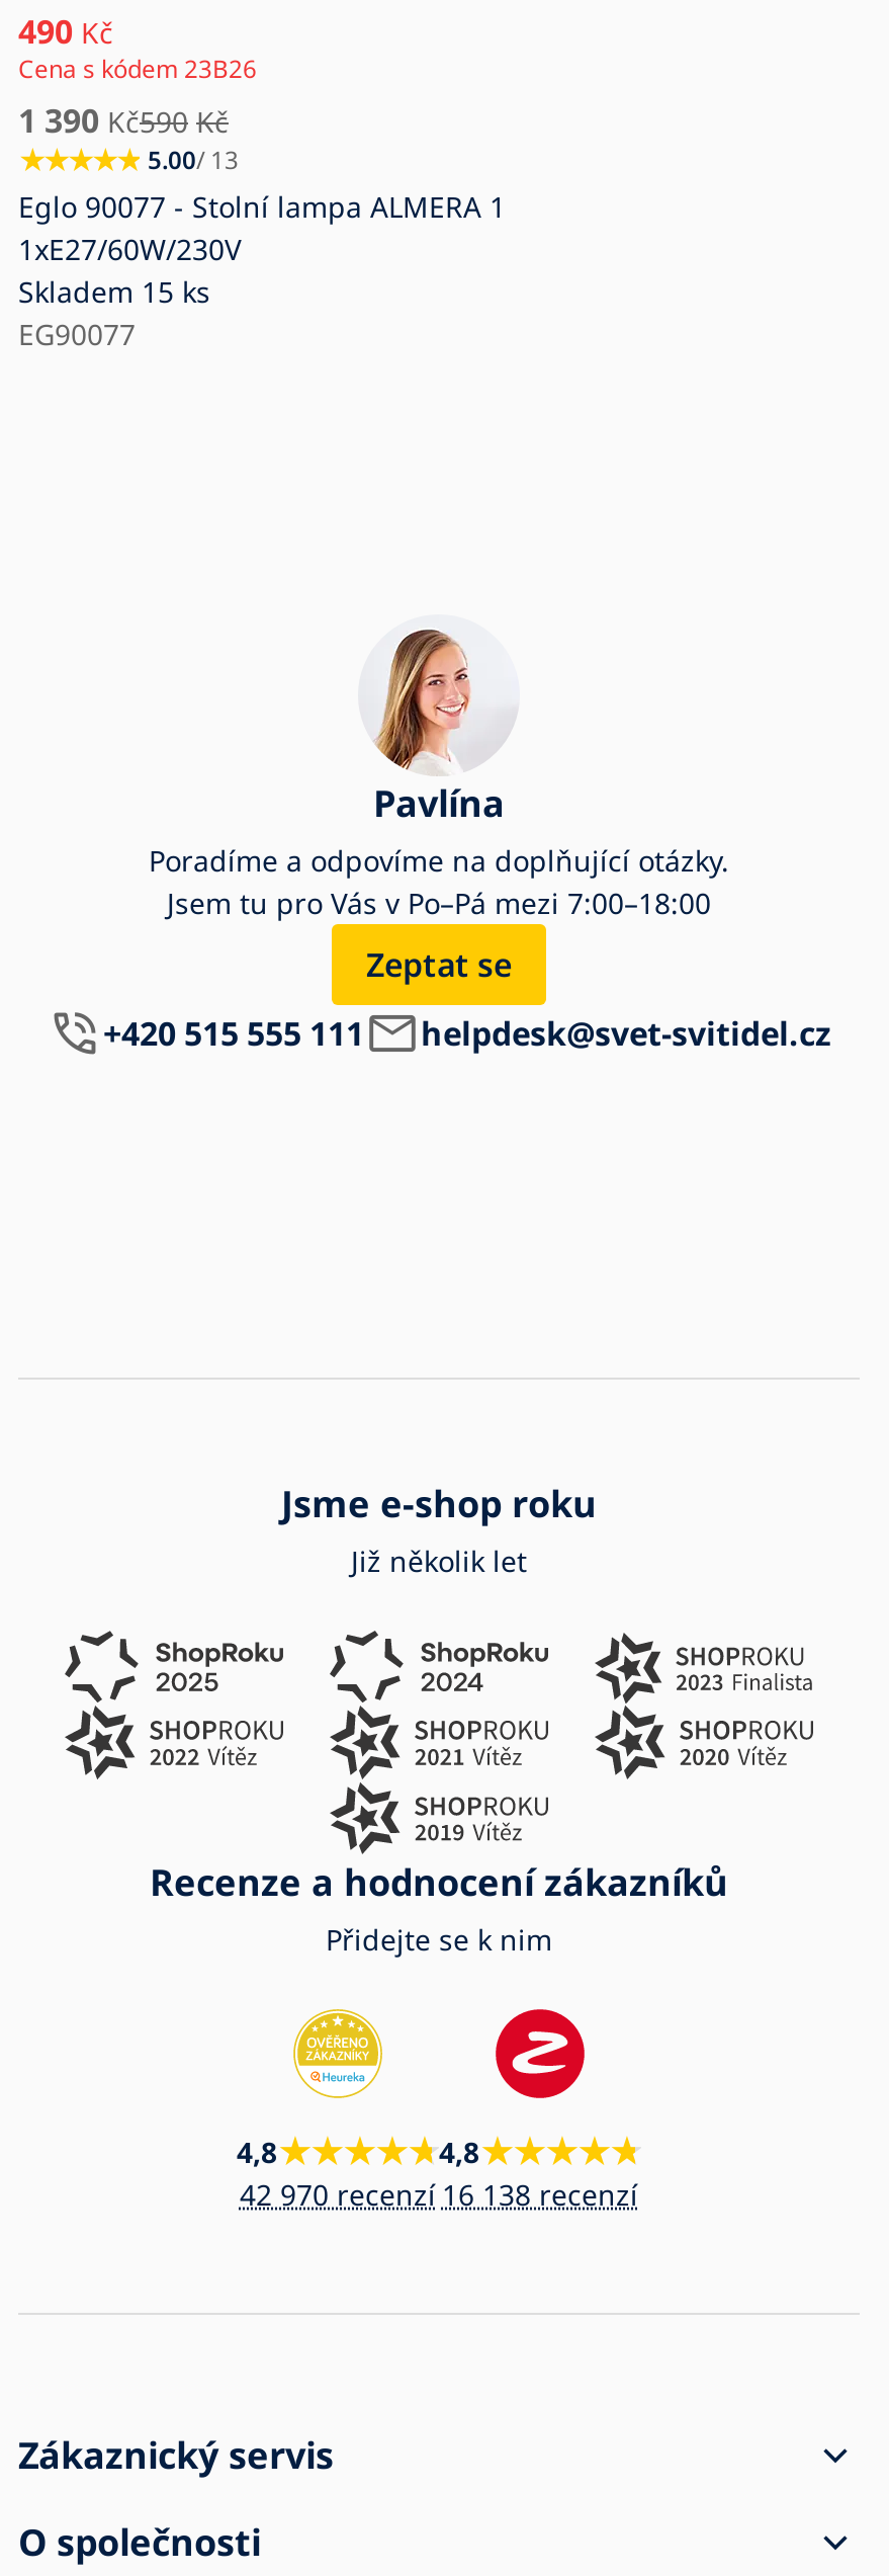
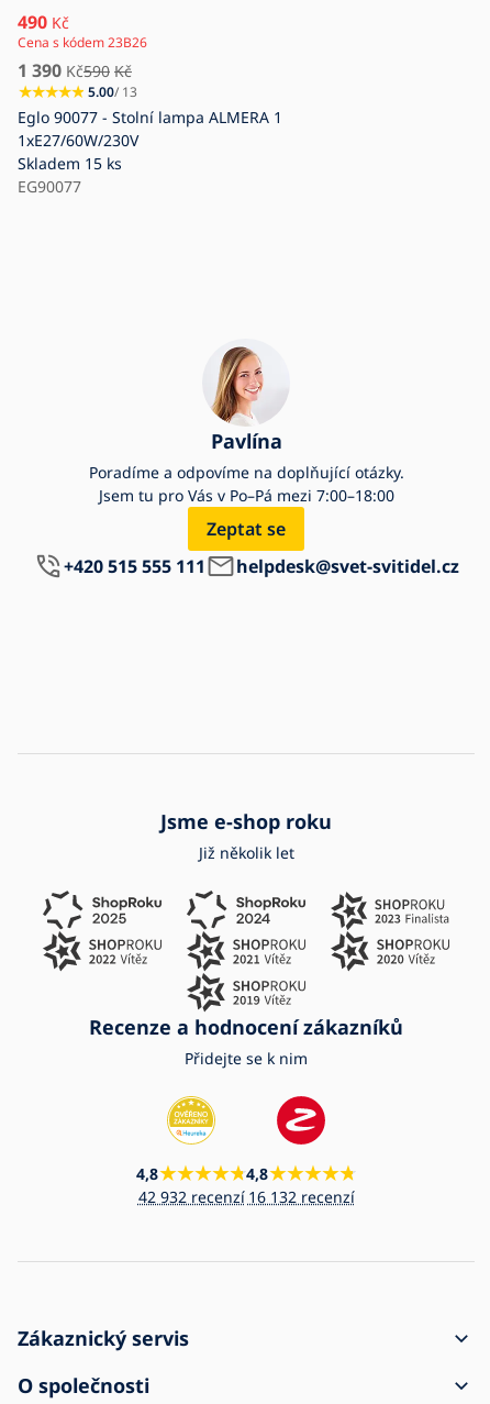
- 42 970 recenzí
+ 42 932 recenzí

- 16 138 recenzí
+ 16 132 recenzí
